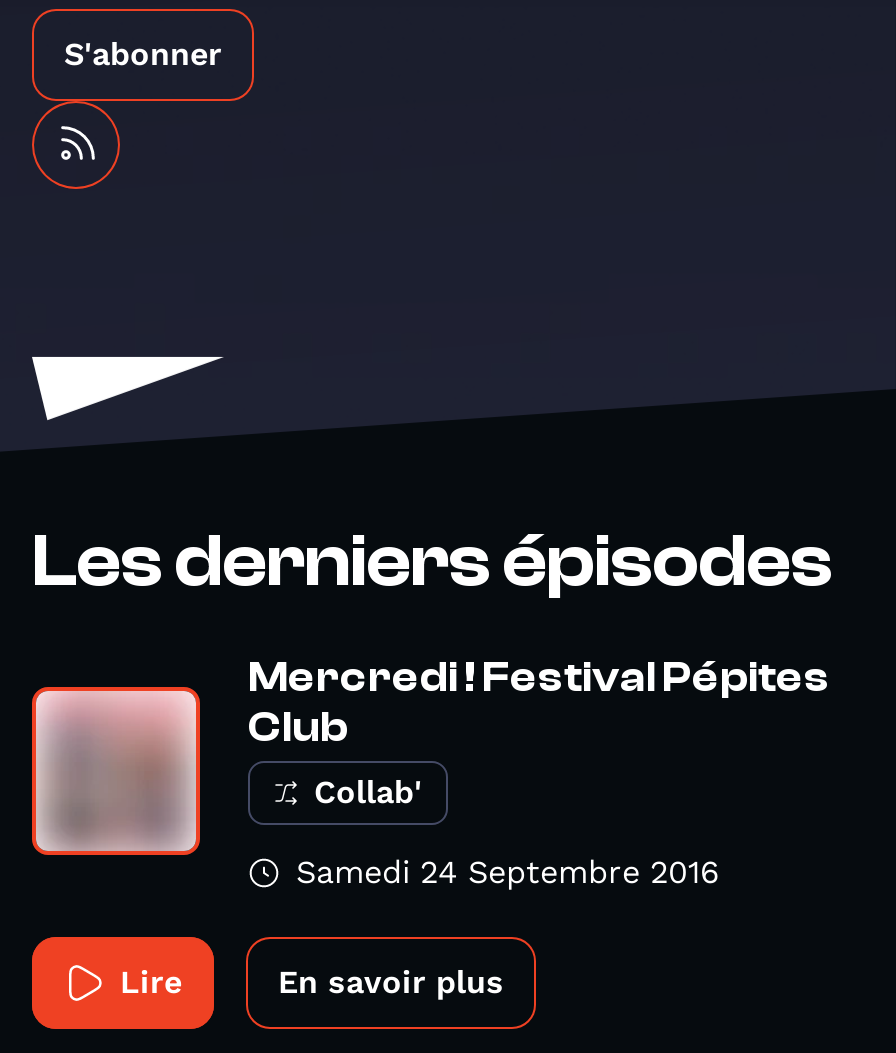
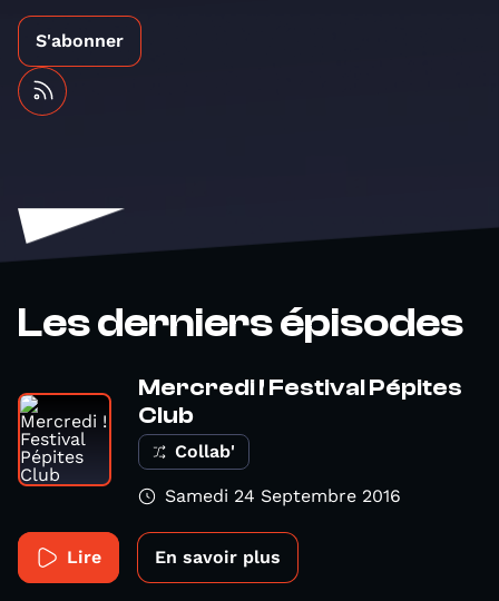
- [image]
+ [image]
